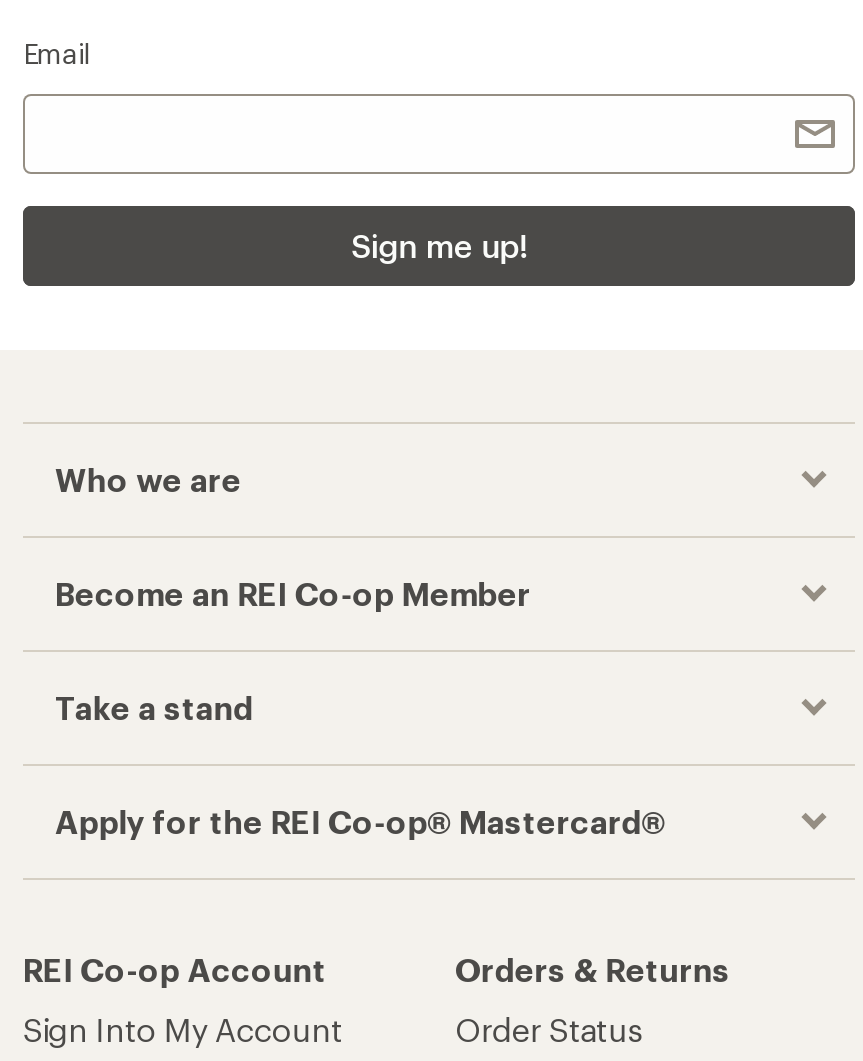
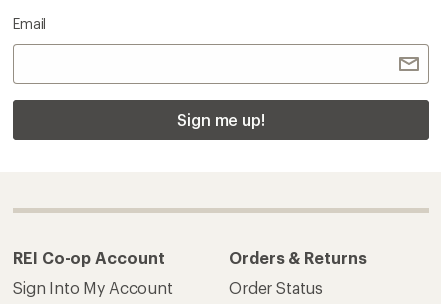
- Who we are
- Become an REI Co-op Member
- Take a stand
- Apply for the REI Co-op® Mastercard®
